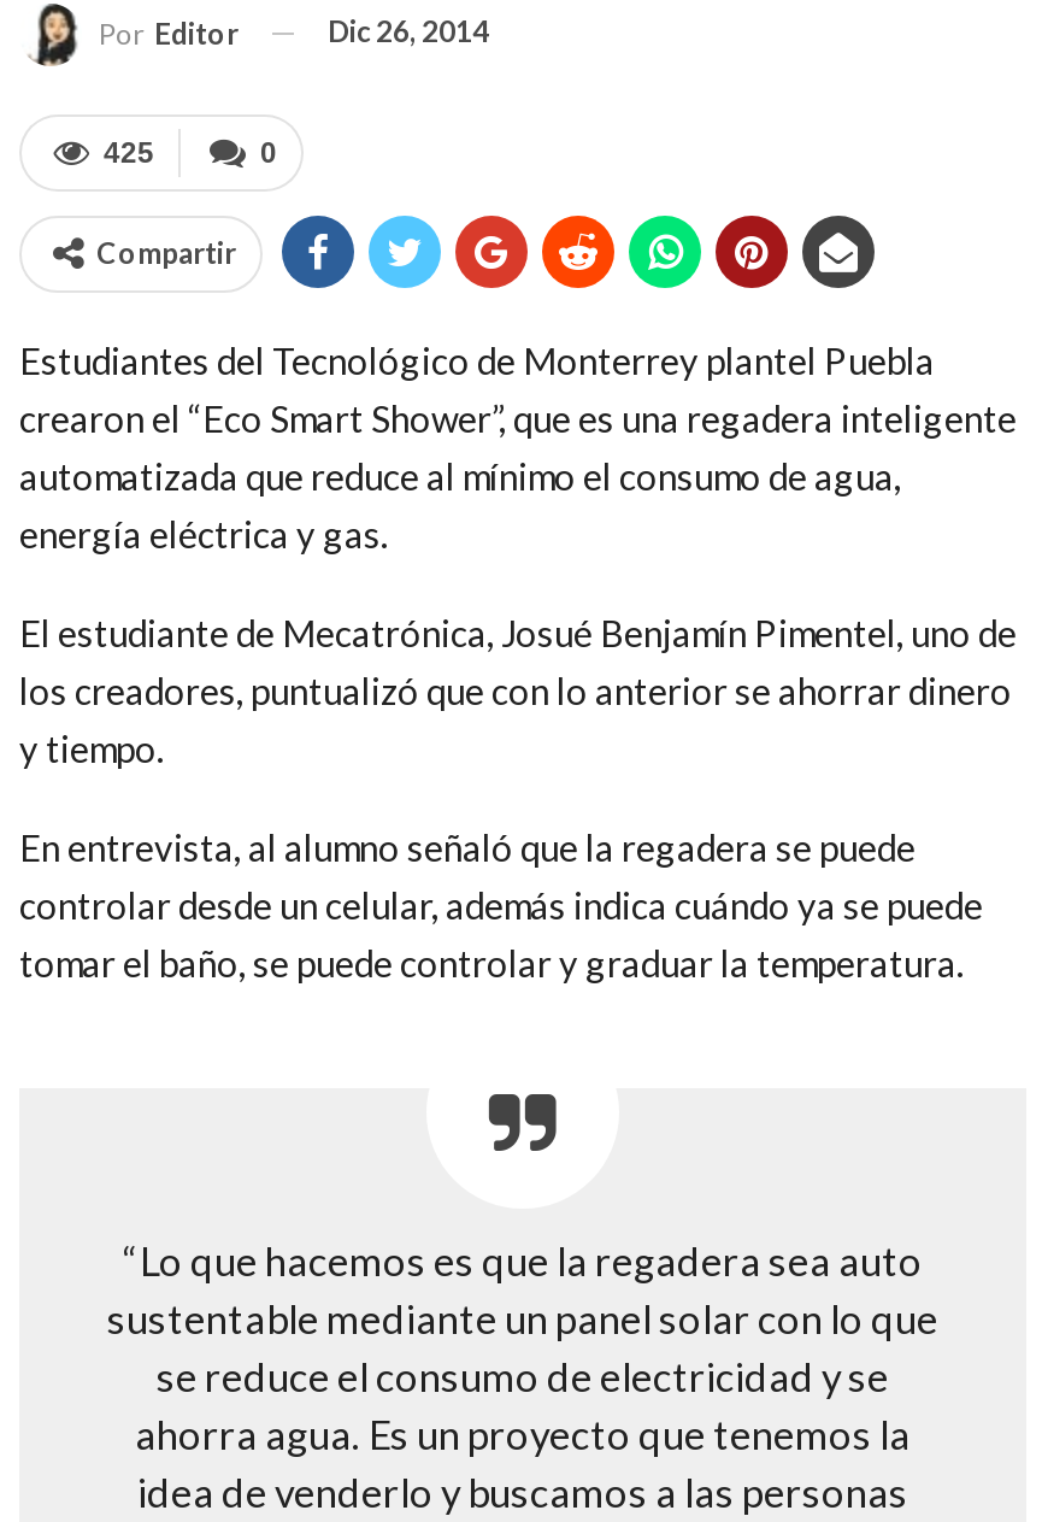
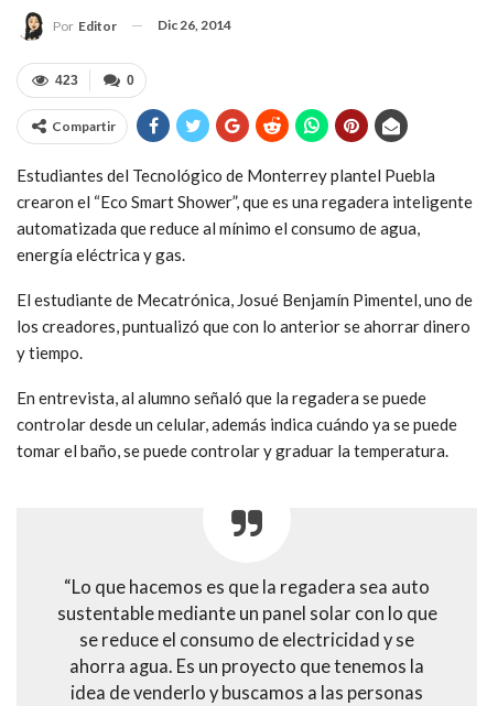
- 425
+ 423
